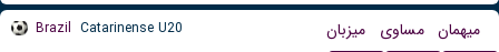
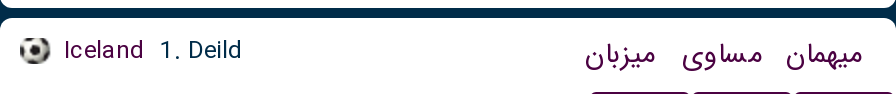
- Brazil Catarinense U20
+ Iceland 1. Deild
